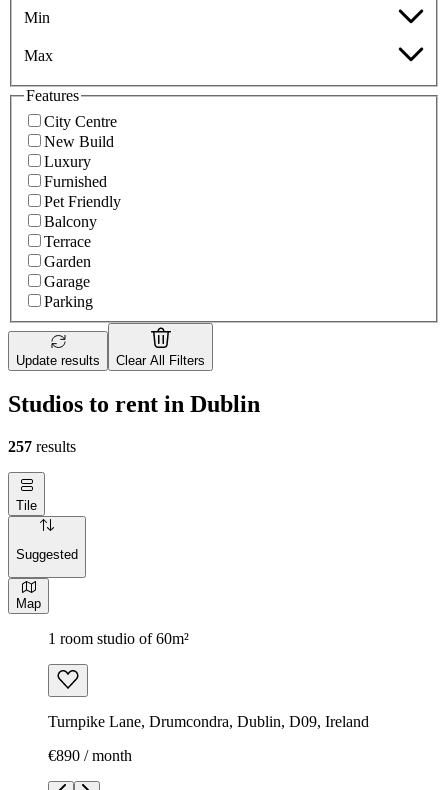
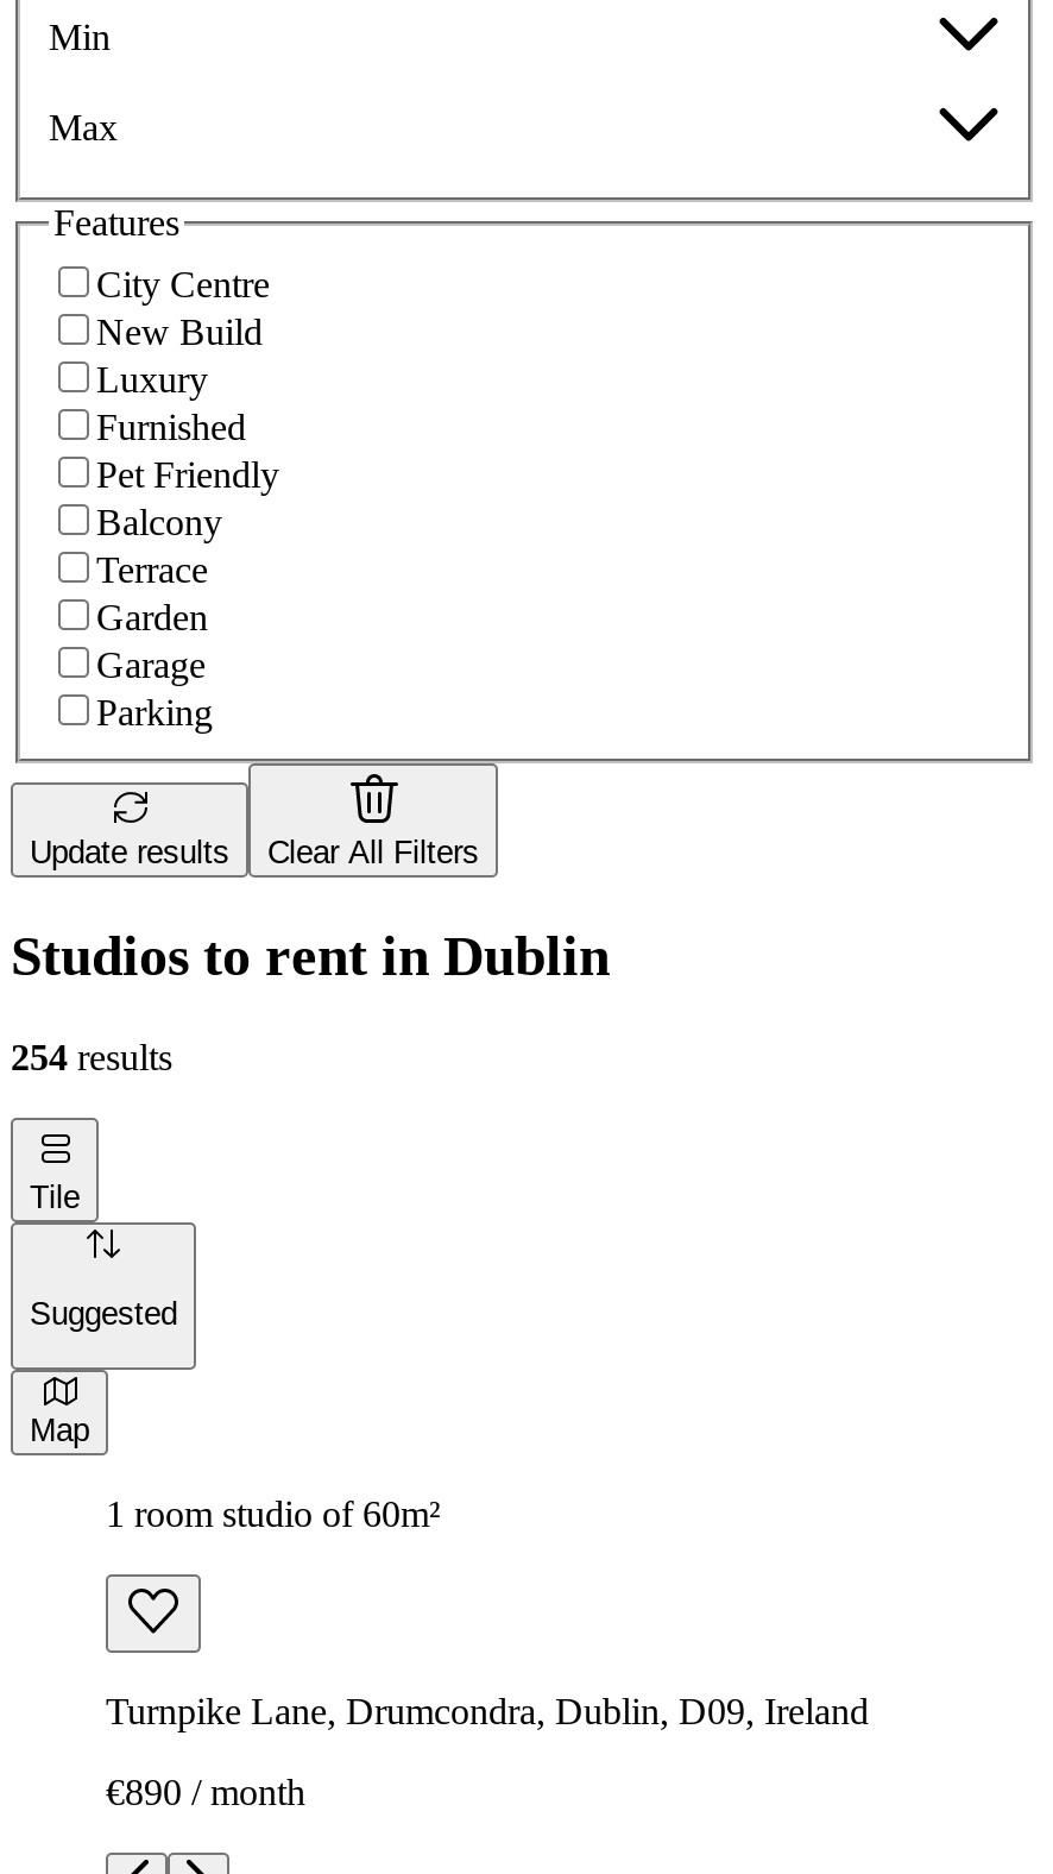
- 257 results
+ 254 results
